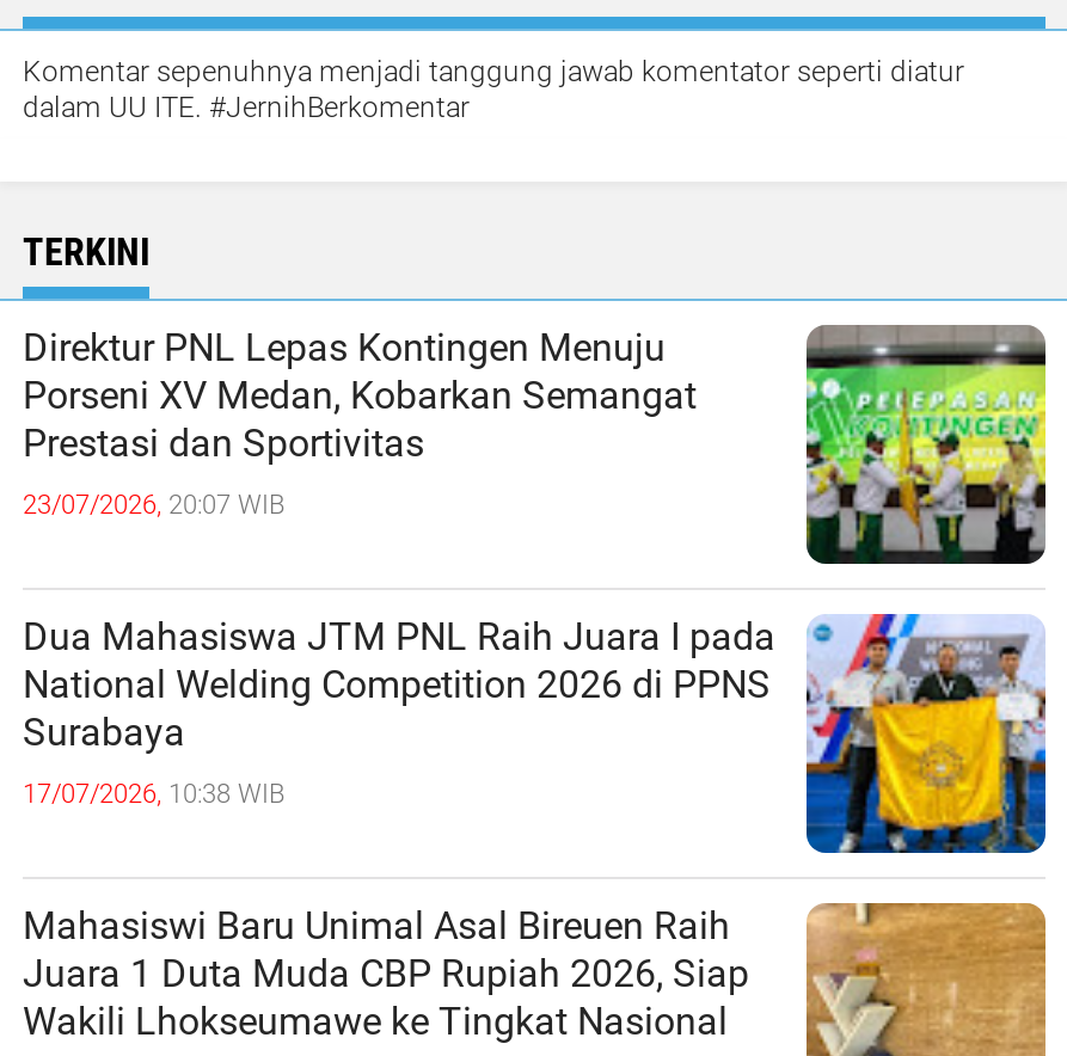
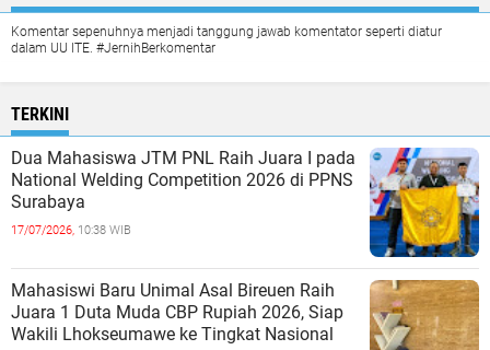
- Direktur PNL Lepas Kontingen Menuju
- Porseni XV Medan, Kobarkan Semangat
- Prestasi dan Sportivitas
- 23/07/2026, 20:07 WIB

- [image]
